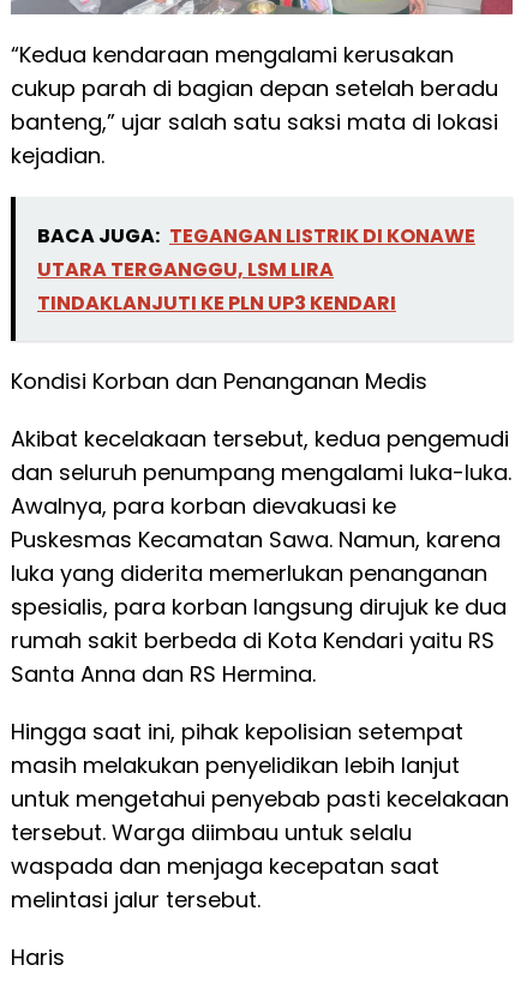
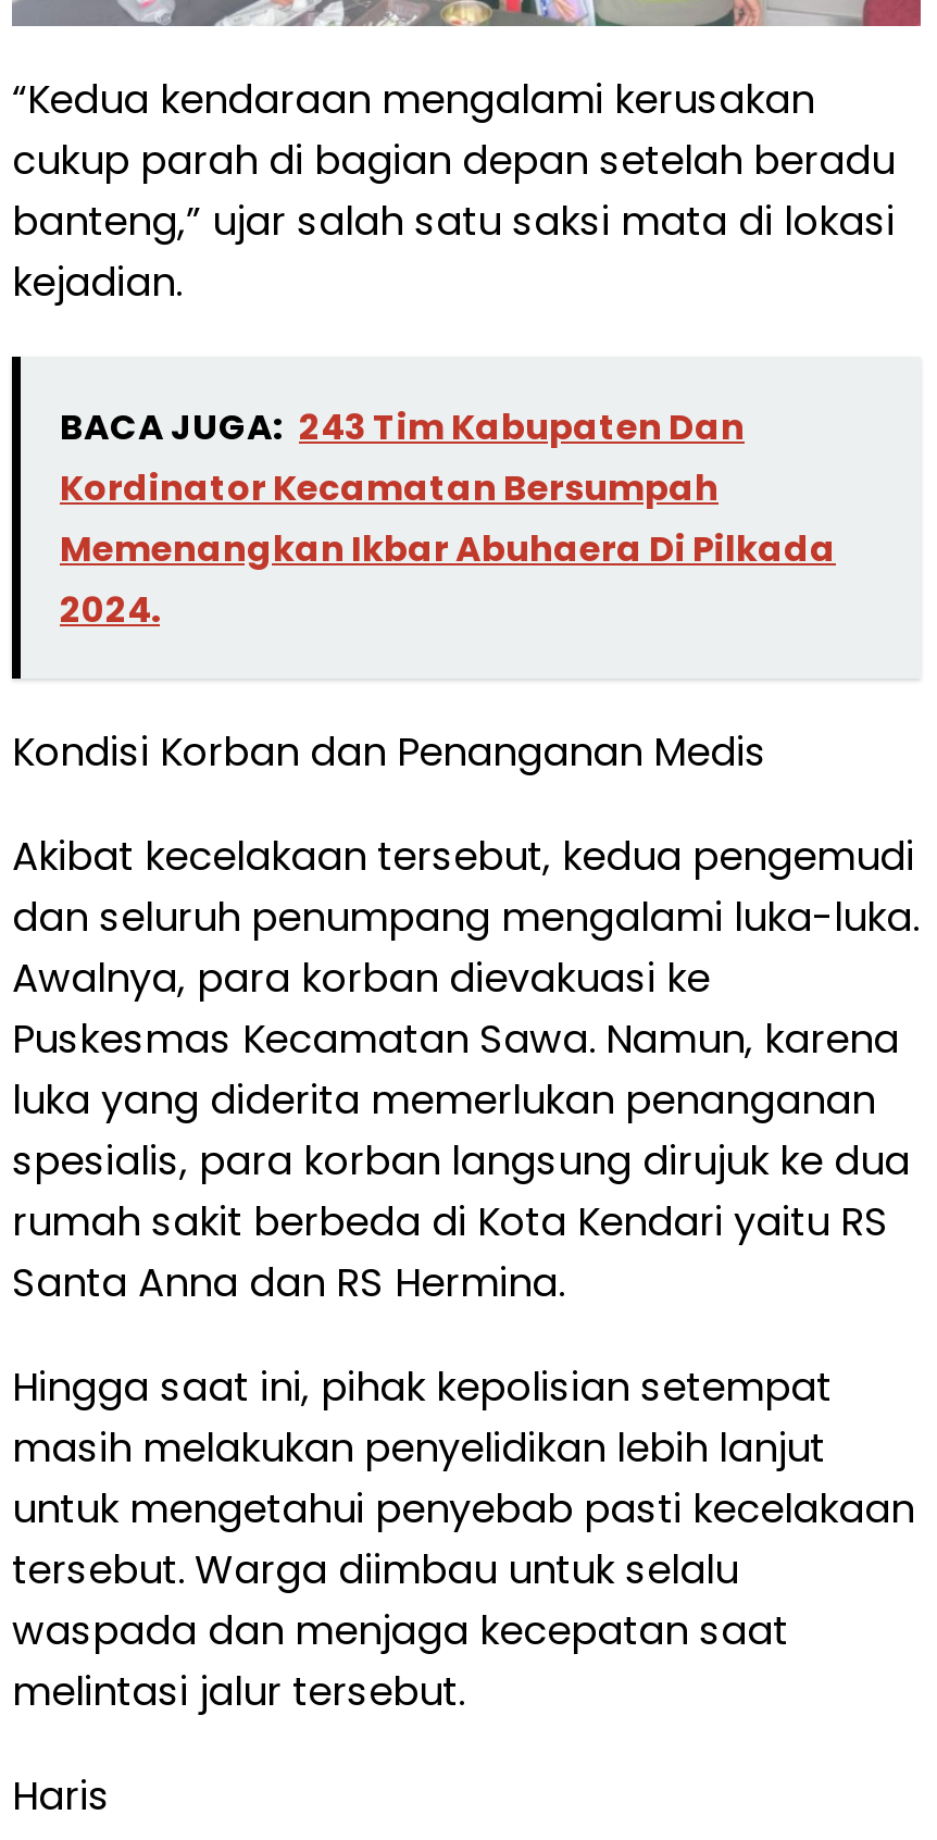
- BACA JUGA: TEGANGAN LISTRIK DI KONAWE
- UTARA TERGANGGU, LSM LIRA
- TINDAKLANJUTI KE PLN UP3 KENDARI
+ BACA JUGA: 243 Tim Kabupaten Dan
+ Kordinator Kecamatan Bersumpah
+ Memenangkan Ikbar Abuhaera Di Pilkada
+ 2024.
